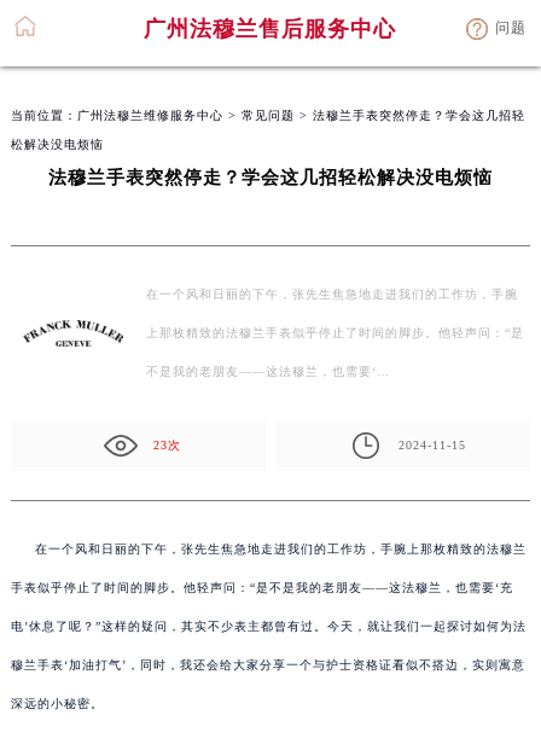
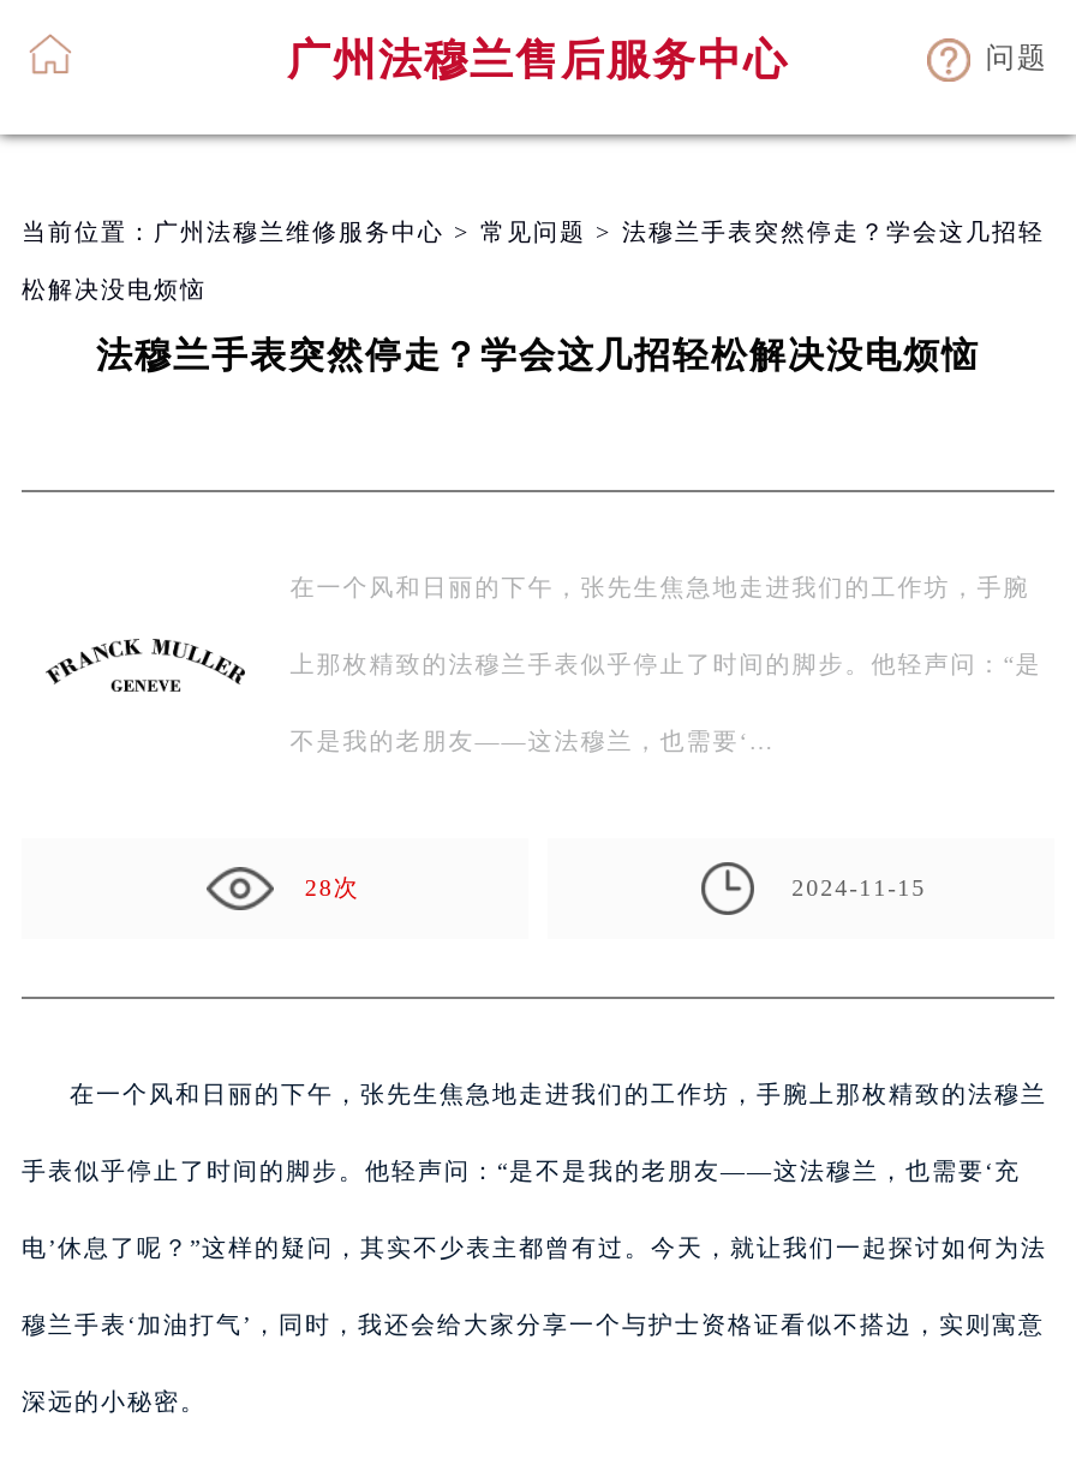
- 23次
+ 28次
